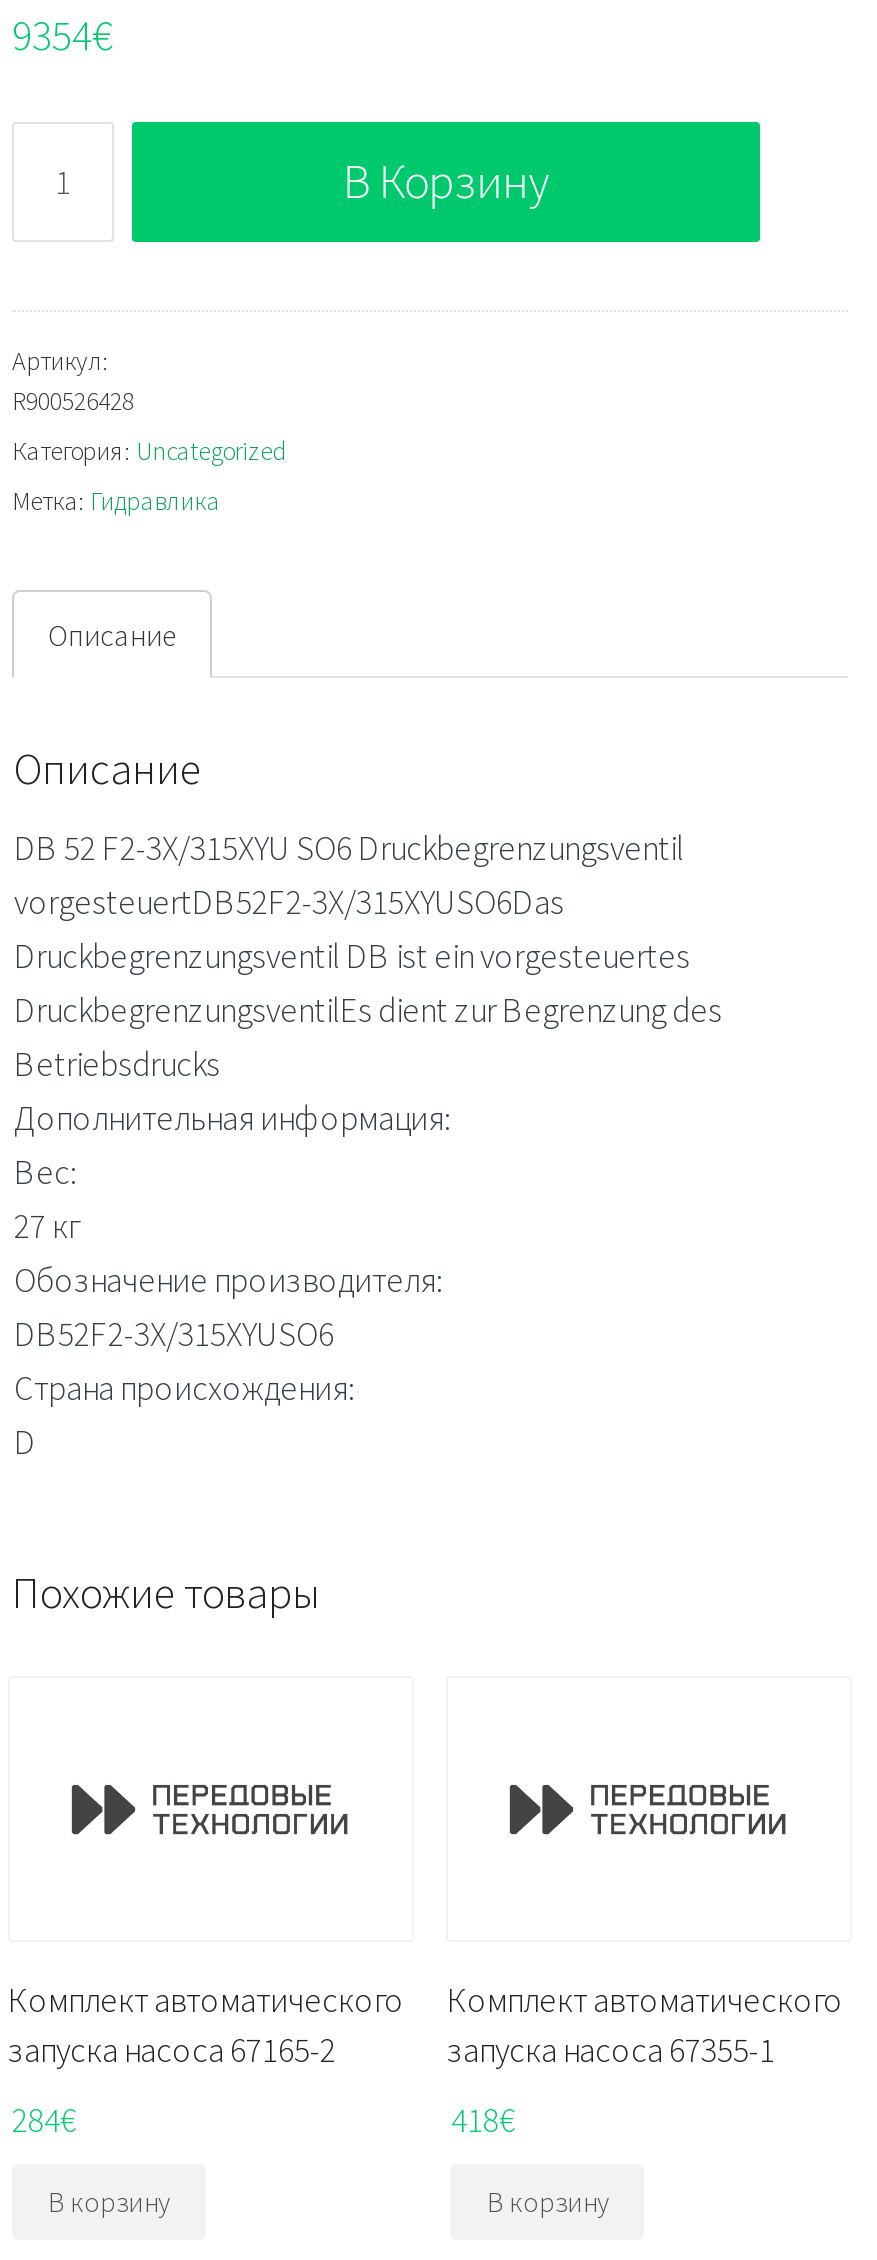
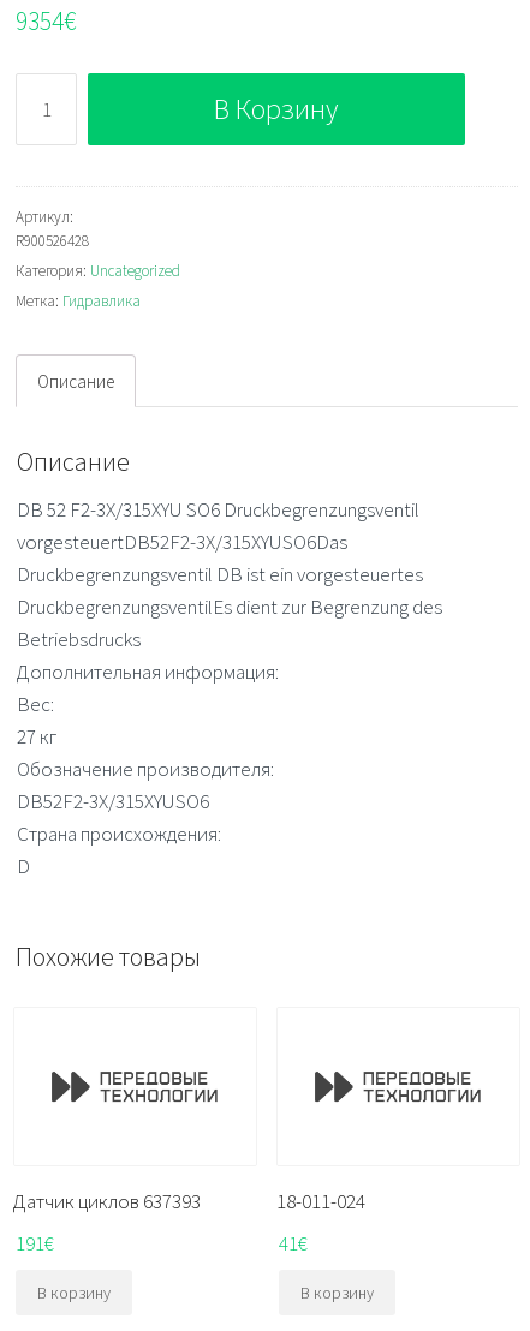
- Комплект автоматического
- запуска насоса 67165-2
+ Датчик циклов 637393

- Комплект автоматического
- запуска насоса 67355-1
+ 18-011-024

- 284€
+ 191€

- 418€
+ 41€
